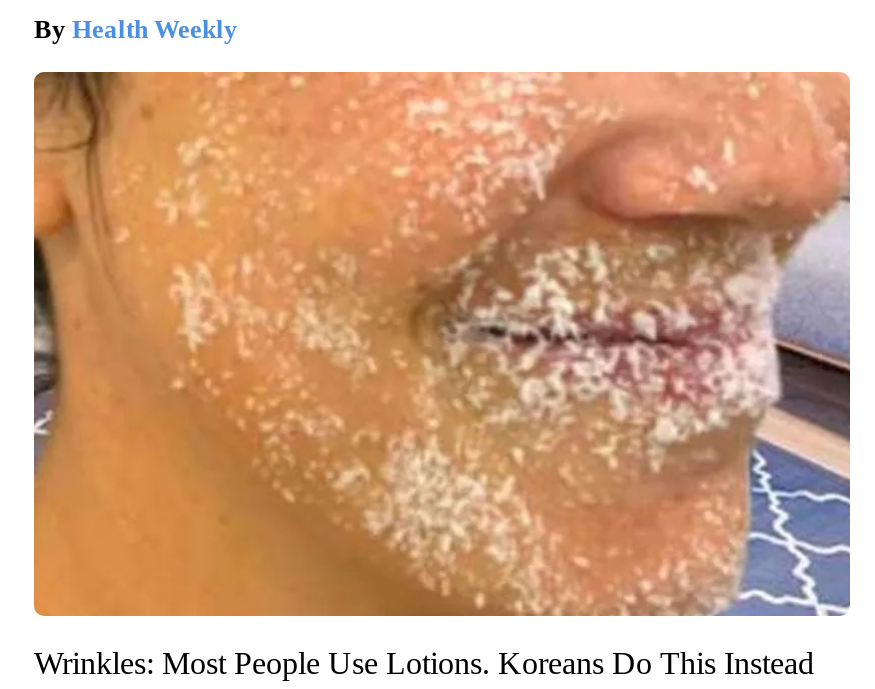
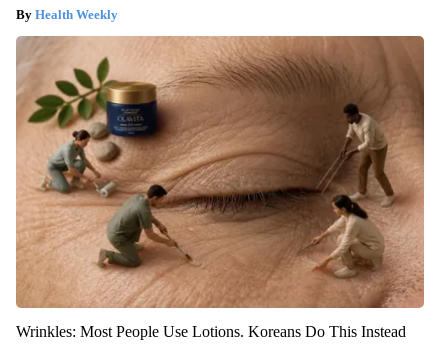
- [image]
+ [image]
